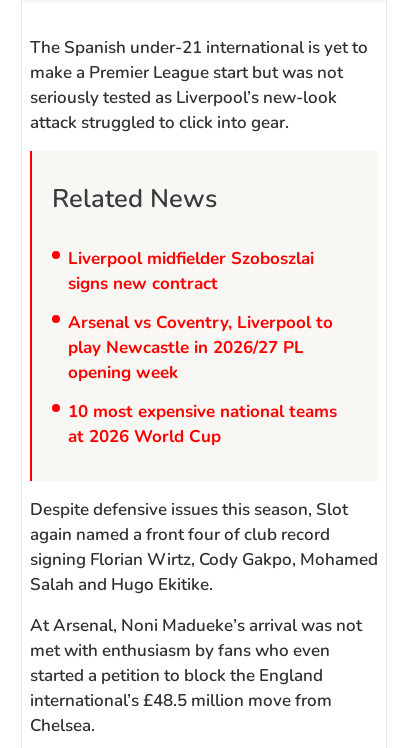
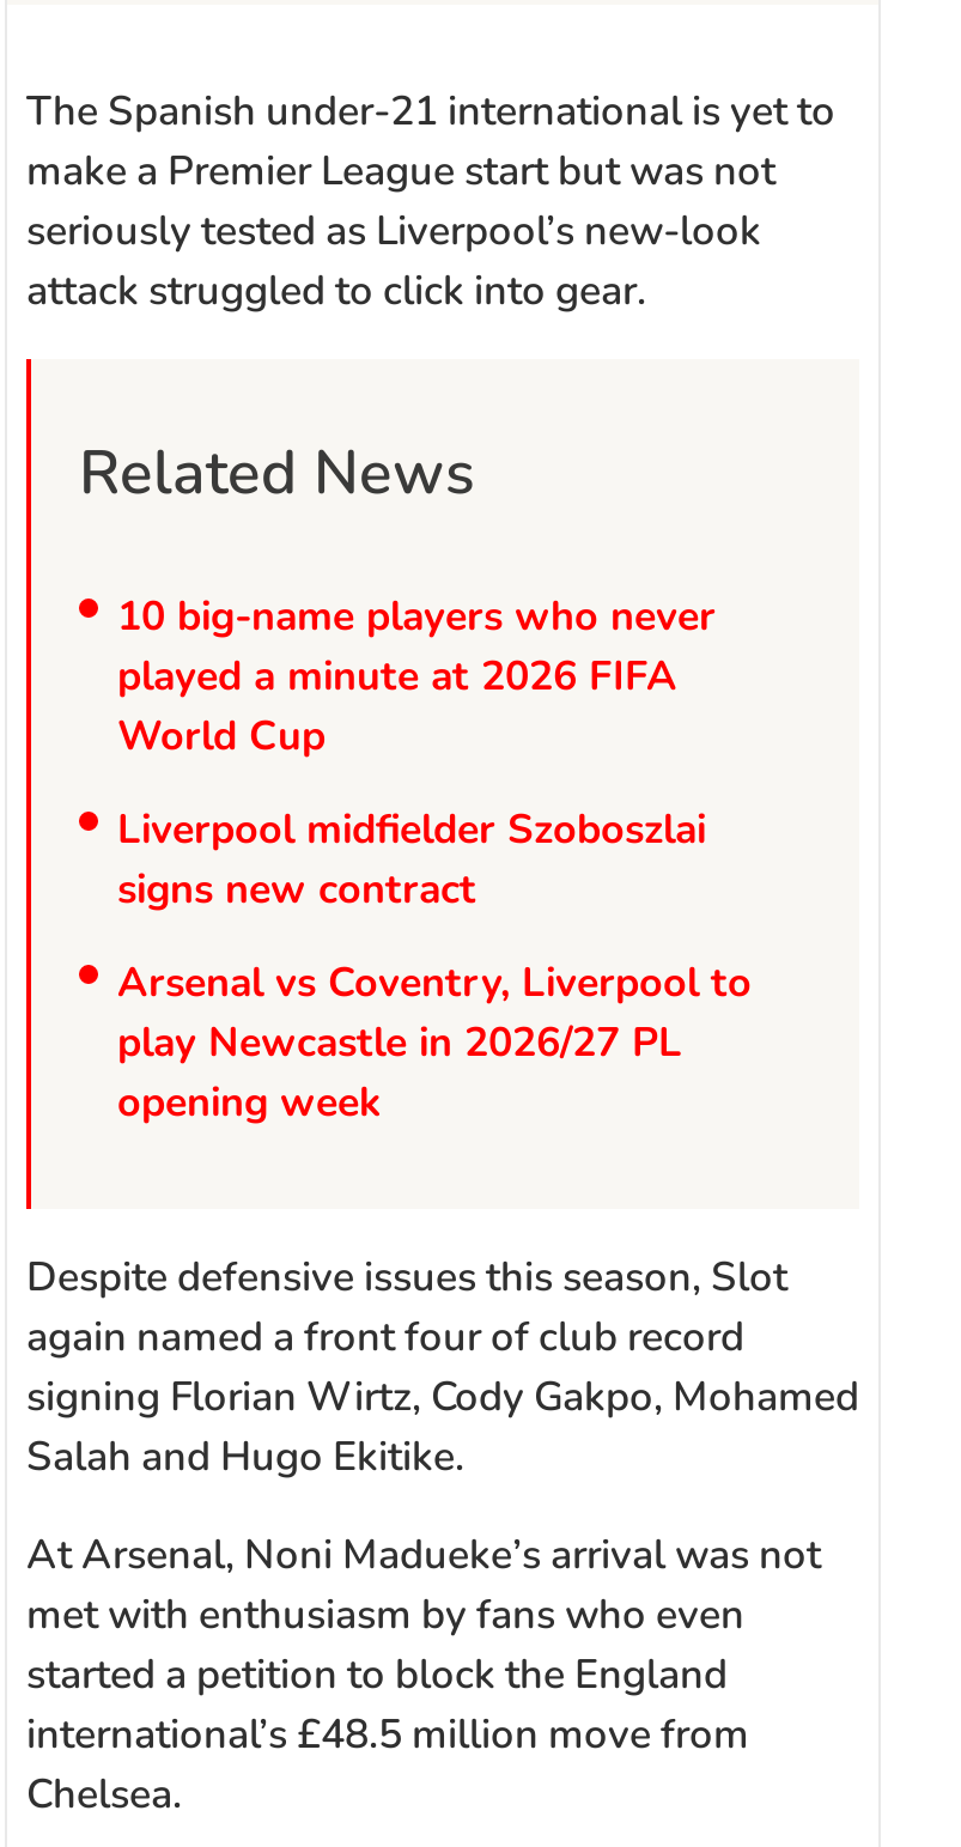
+ 10 big-name players who never
+ played a minute at 2026 FIFA
+ World Cup

moved down: Liverpool midfielder Szoboszlai | signs new contract | Arsenal vs Coventry, Liverpool to | play Newcastle in 2026/27 PL | opening week

- 10 most expensive national teams
- at 2026 World Cup
